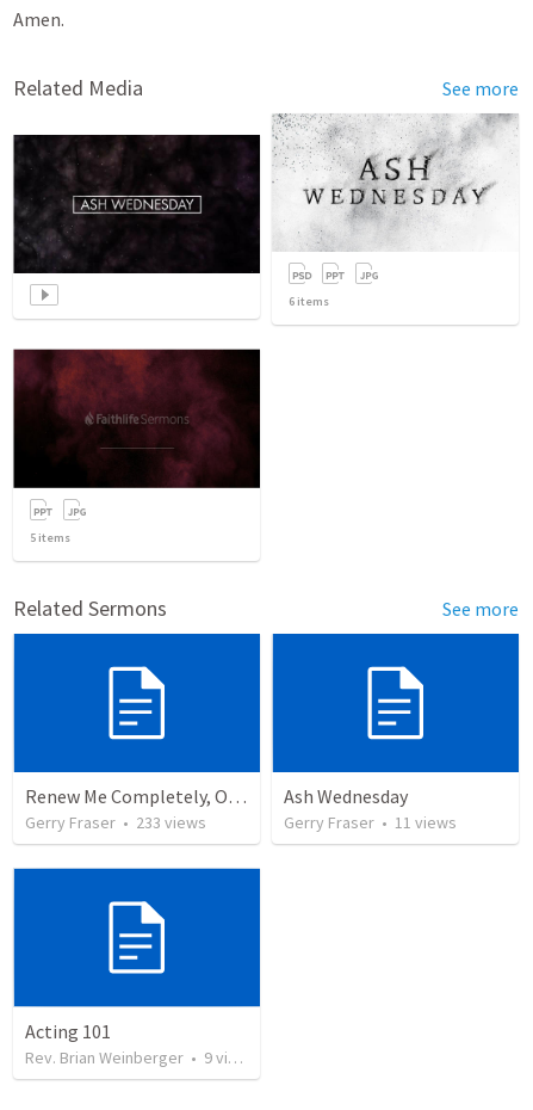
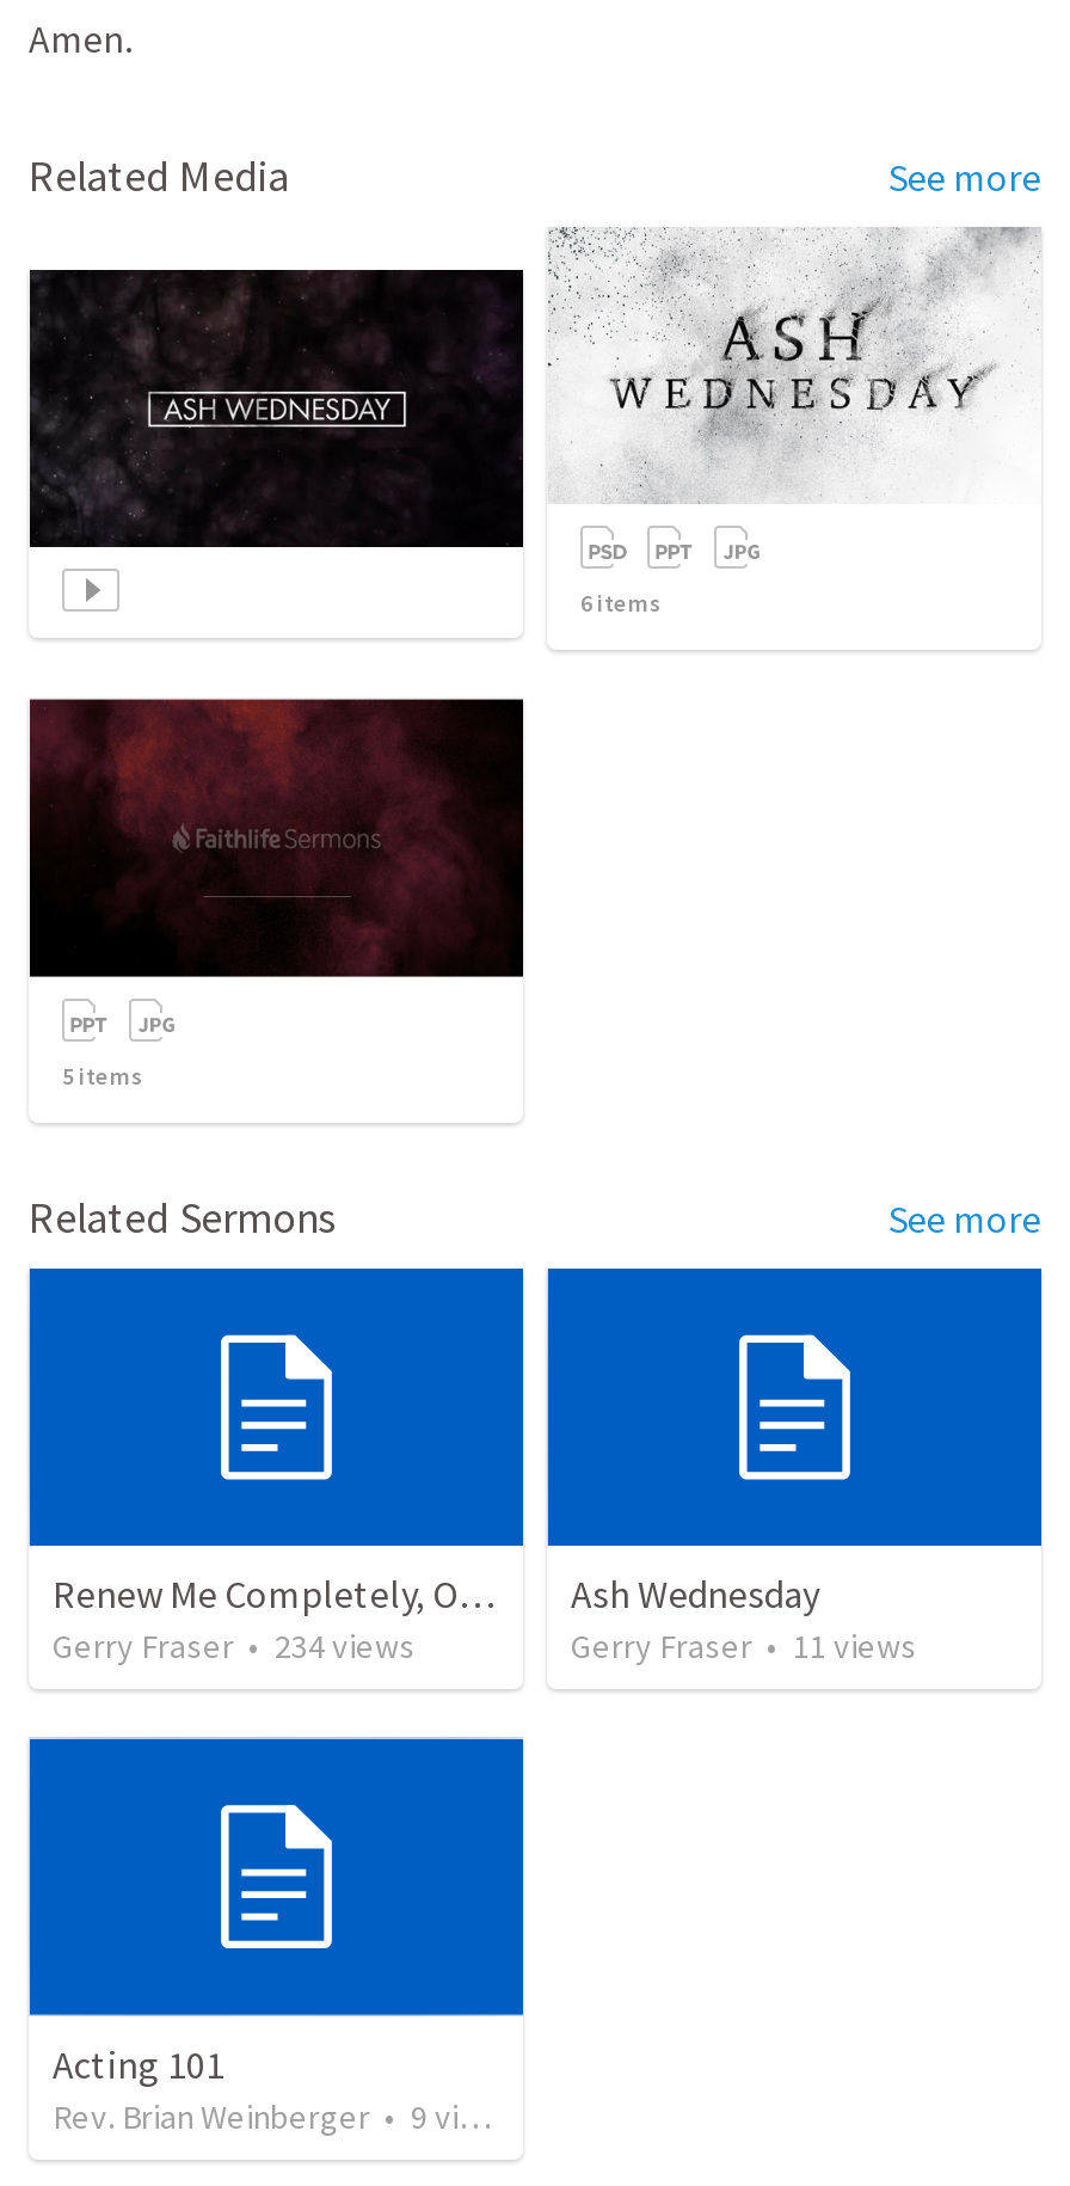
- Gerry Fraser • 233 views
+ Gerry Fraser • 234 views
